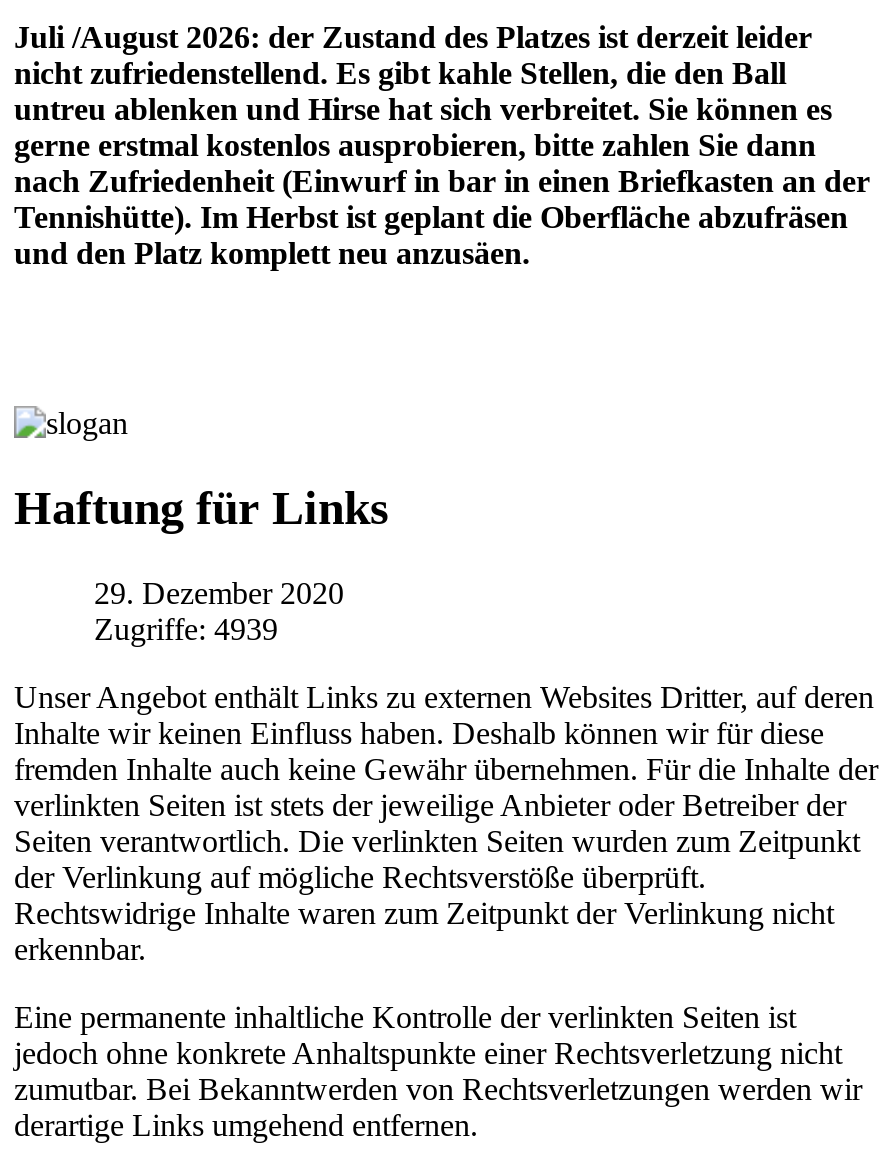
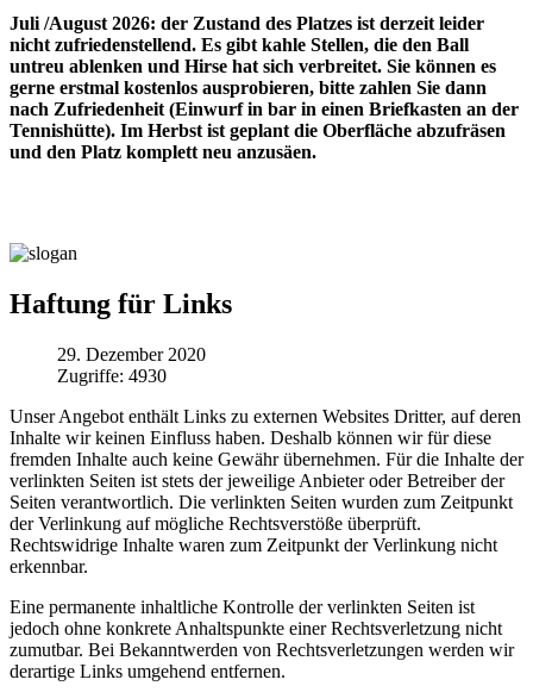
- Zugriffe: 4939
+ Zugriffe: 4930
